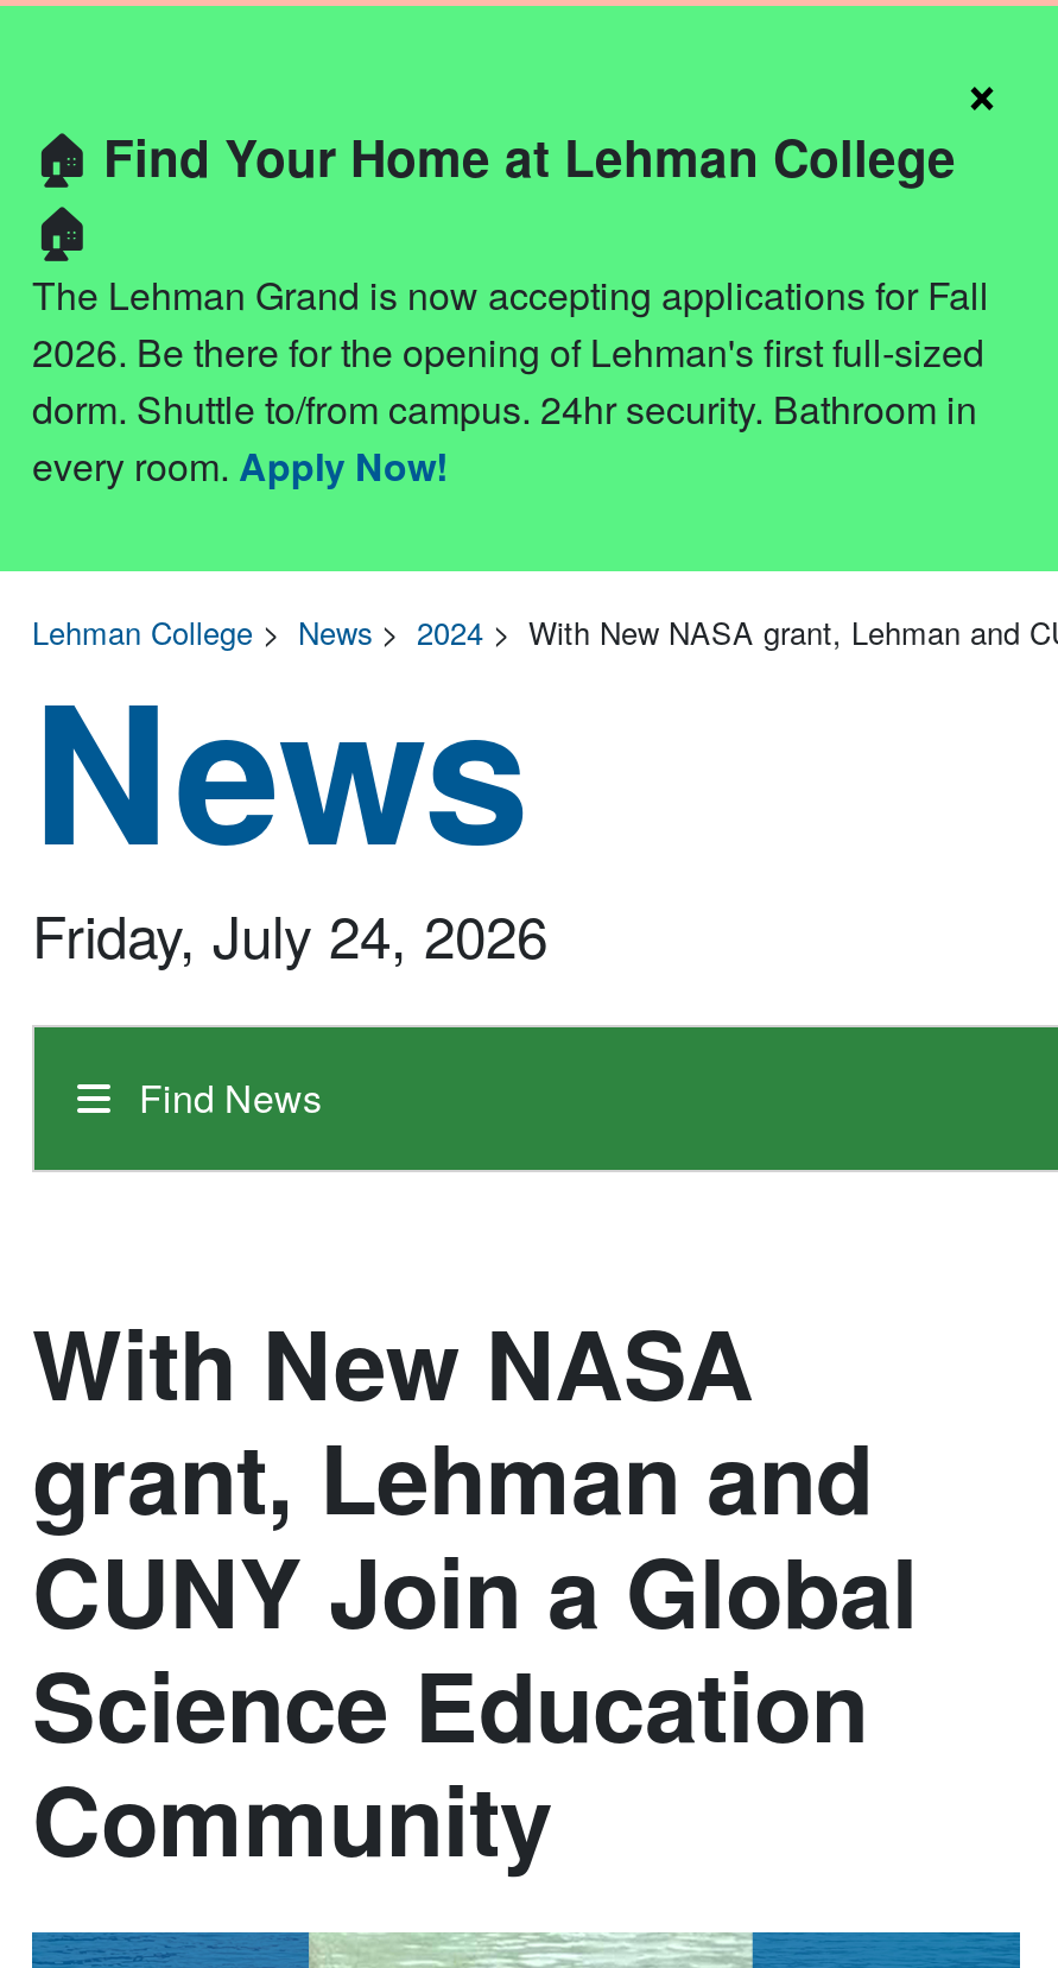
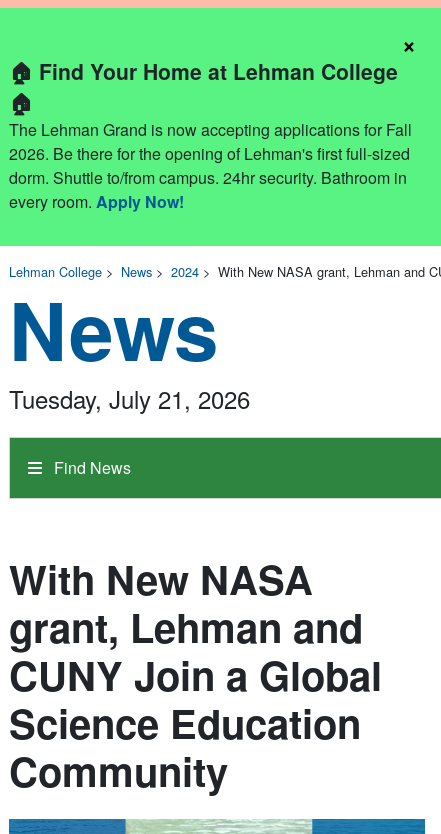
- Friday, July 24, 2026
+ Tuesday, July 21, 2026
